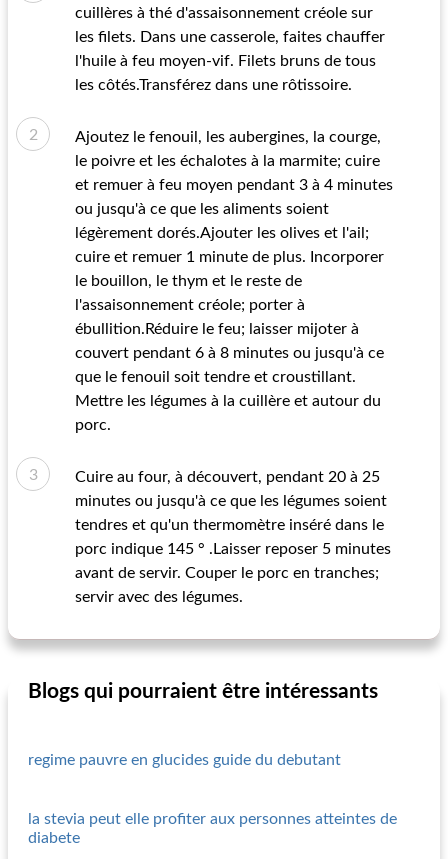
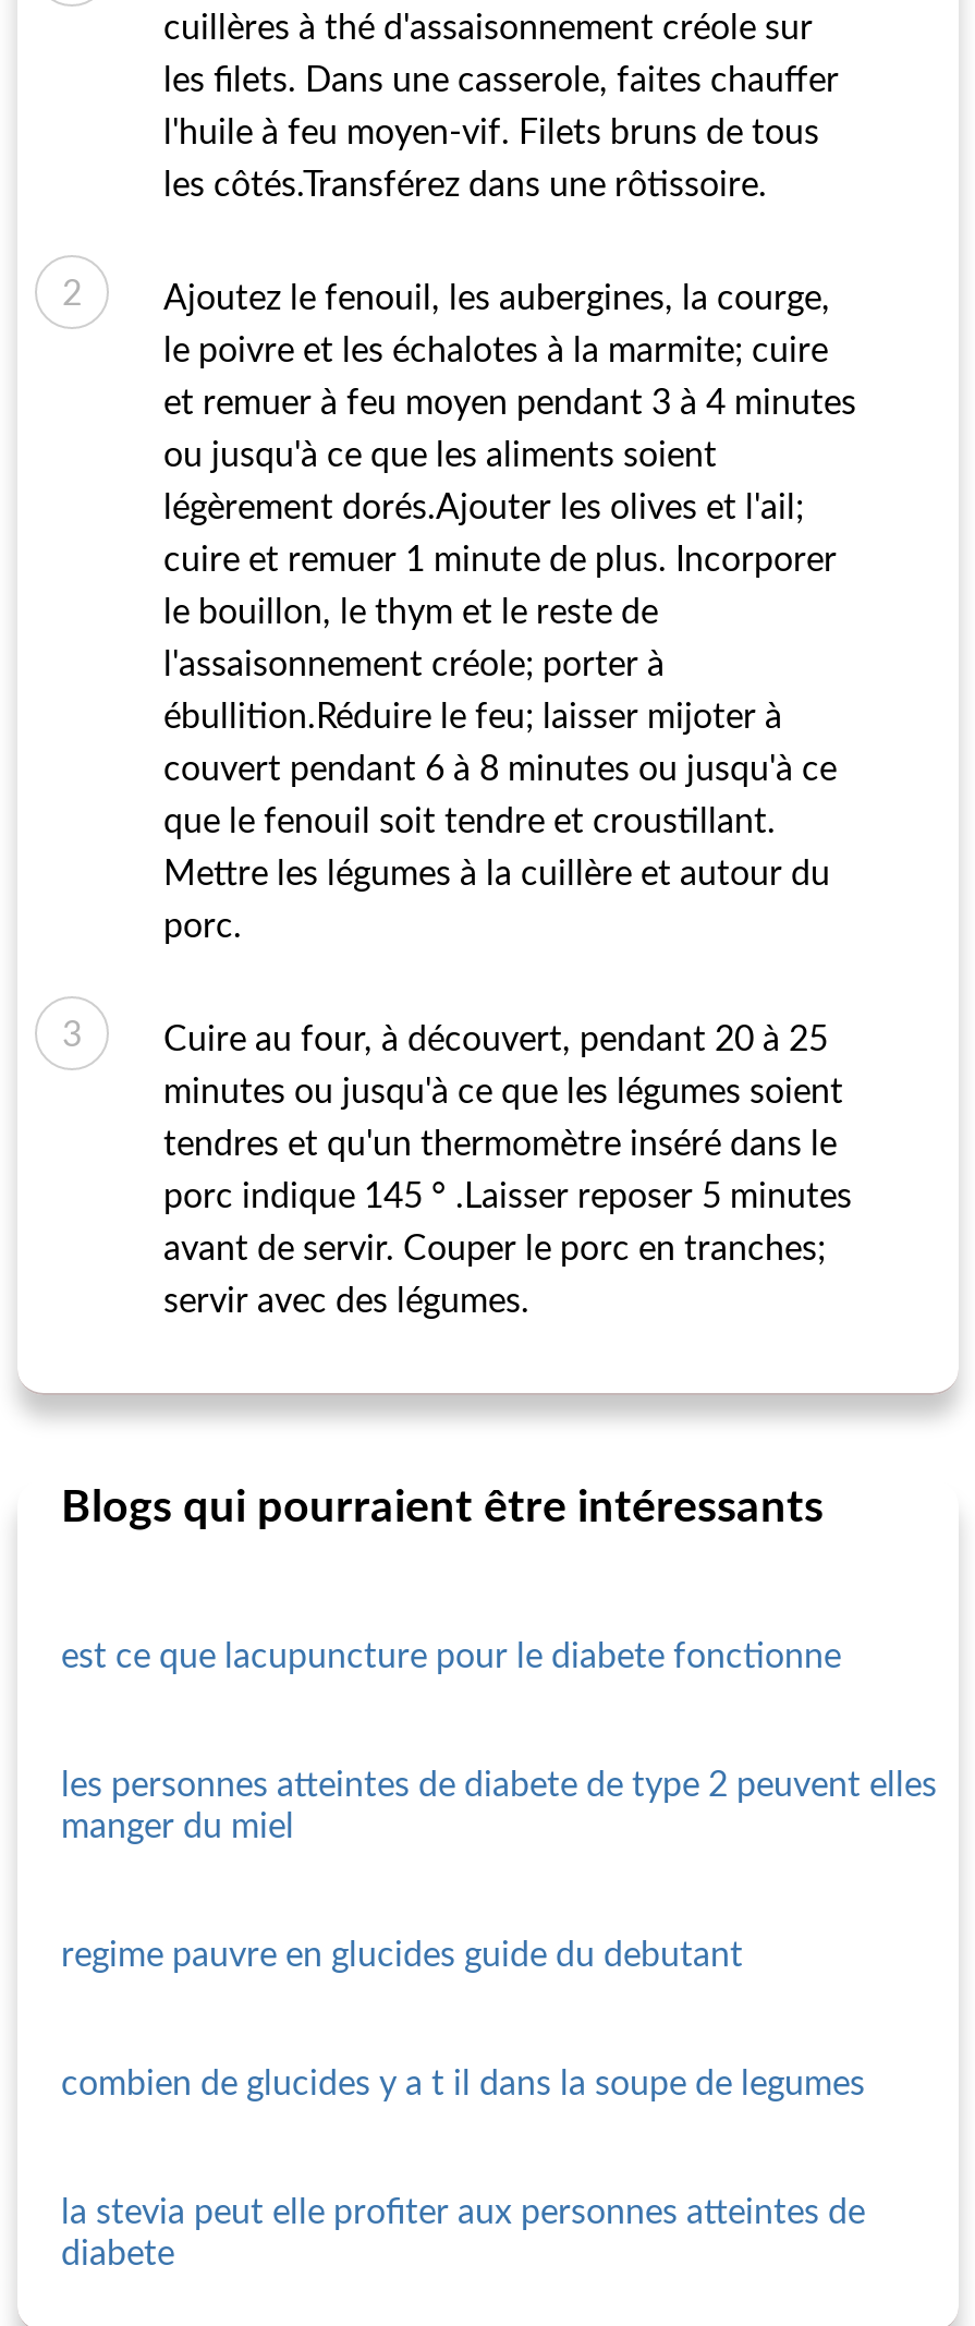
+ est ce que lacupuncture pour le diabete fonctionne

+ les personnes atteintes de diabete de type 2 peuvent elles
+ manger du miel

+ combien de glucides y a t il dans la soupe de legumes
